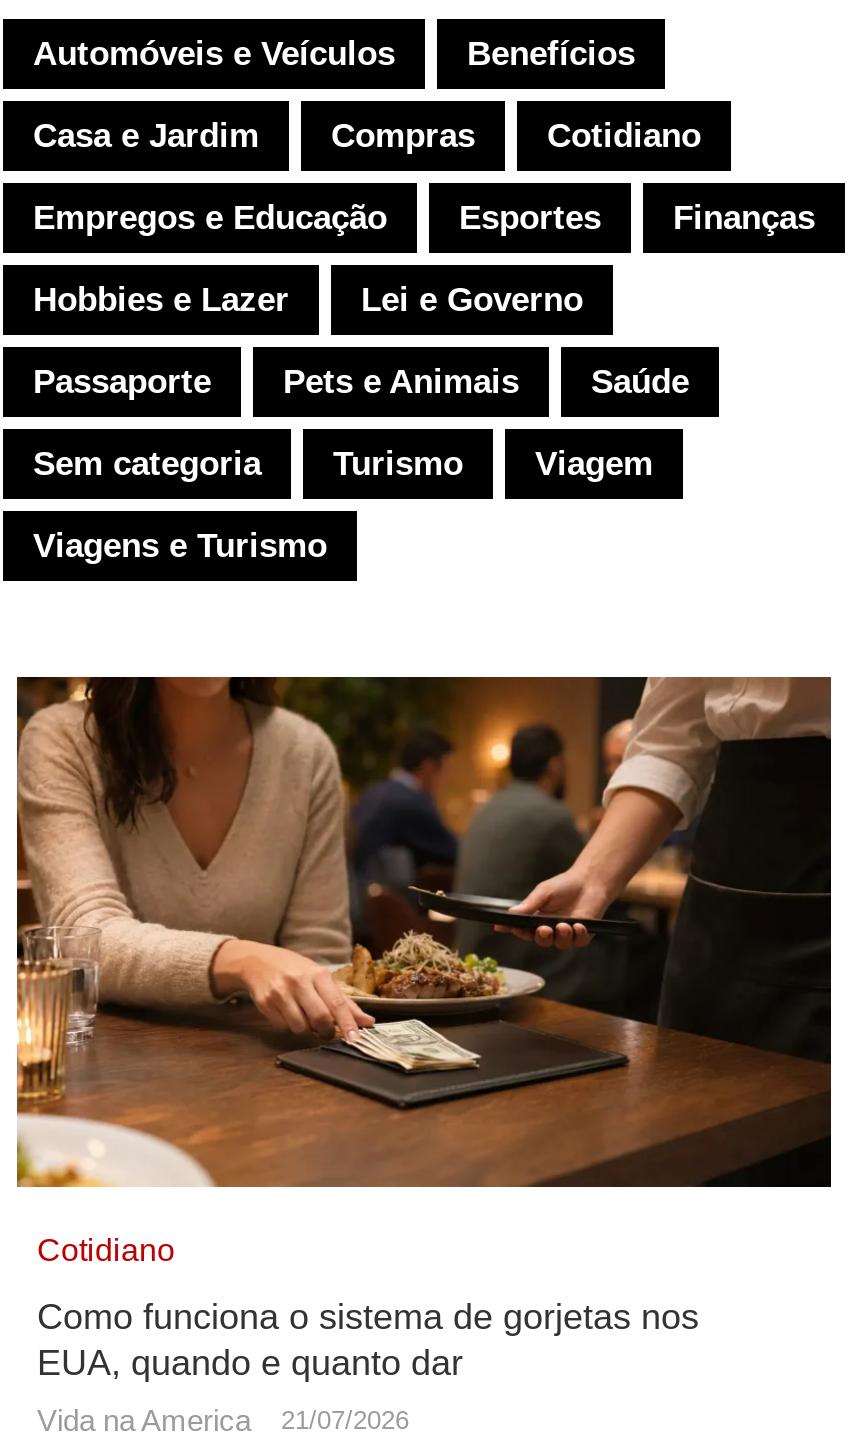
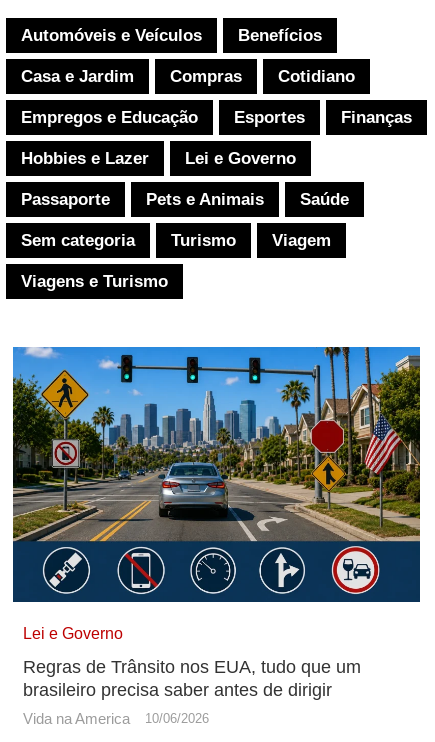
- [image]
- Cotidiano
+ [image]
+ Lei e Governo

- Como funciona o sistema de gorjetas nos
- EUA, quando e quanto dar
+ Regras de Trânsito nos EUA, tudo que um
+ brasileiro precisa saber antes de dirigir

- Vida na America 21/07/2026
+ Vida na America 10/06/2026
